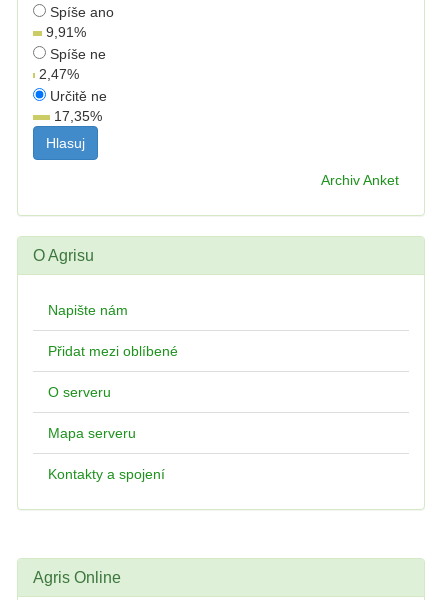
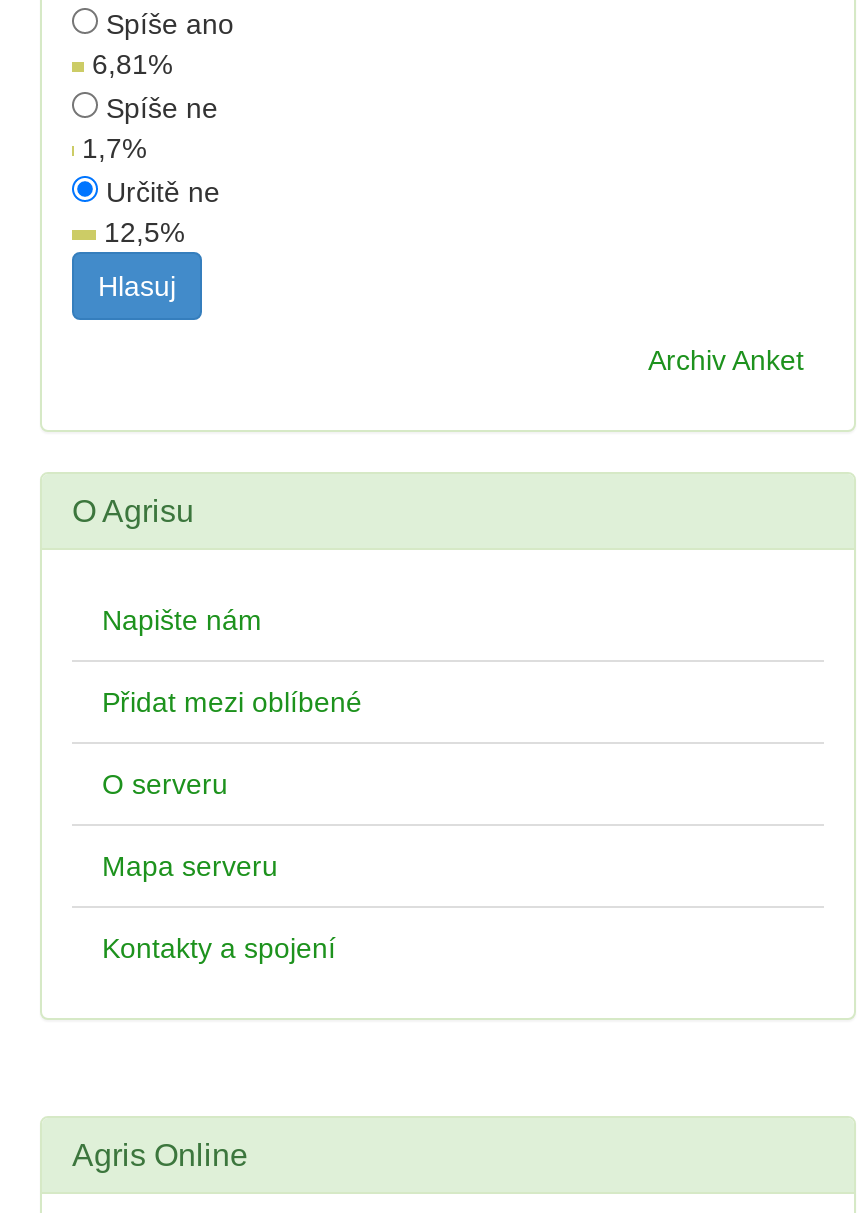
- 9,91%
+ 6,81%

- 2,47%
+ 1,7%

- 17,35%
+ 12,5%
